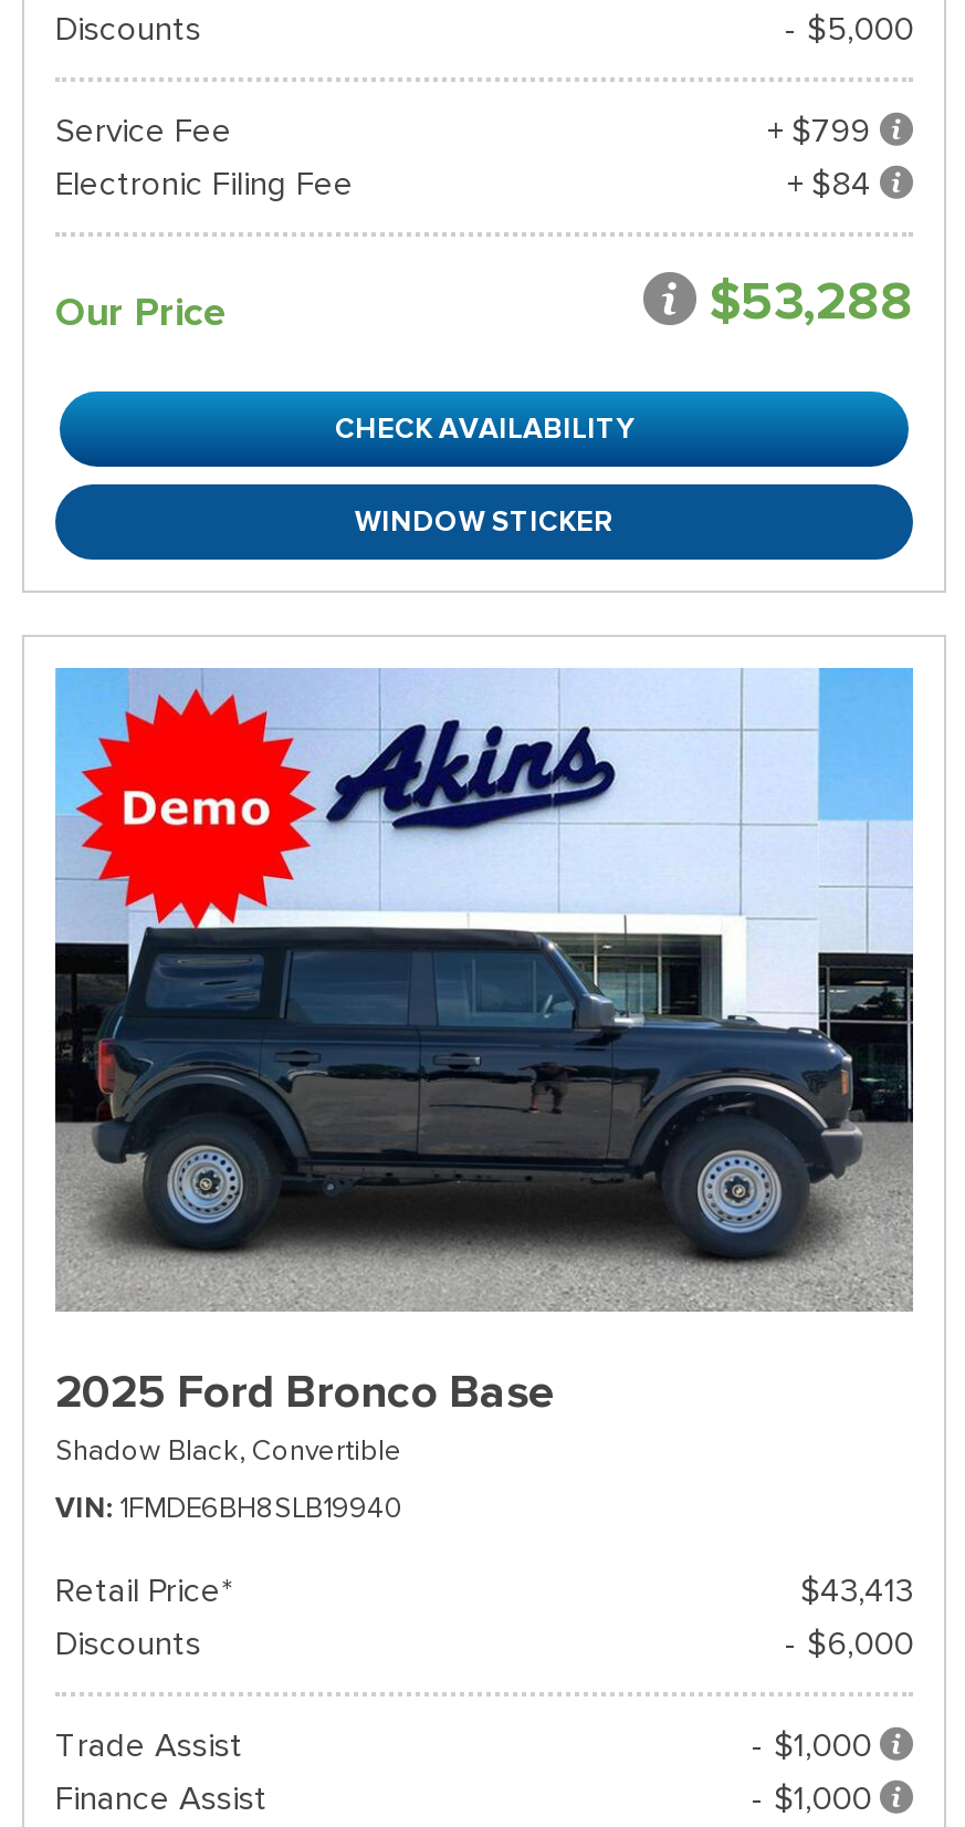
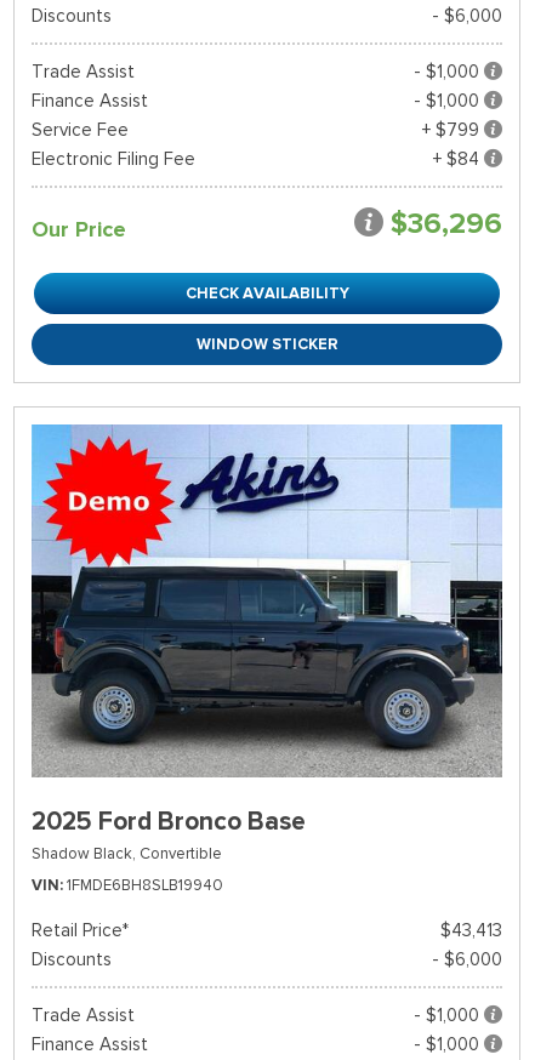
- - $5,000
+ - $6,000
+ Trade Assist
+ - $1,000
+ Finance Assist
+ - $1,000

- $53,288
+ $36,296
